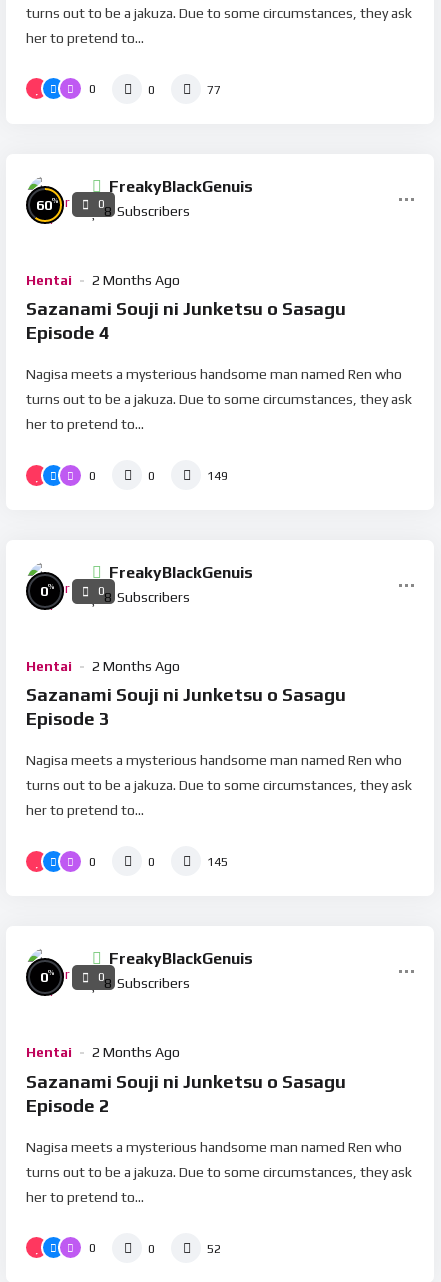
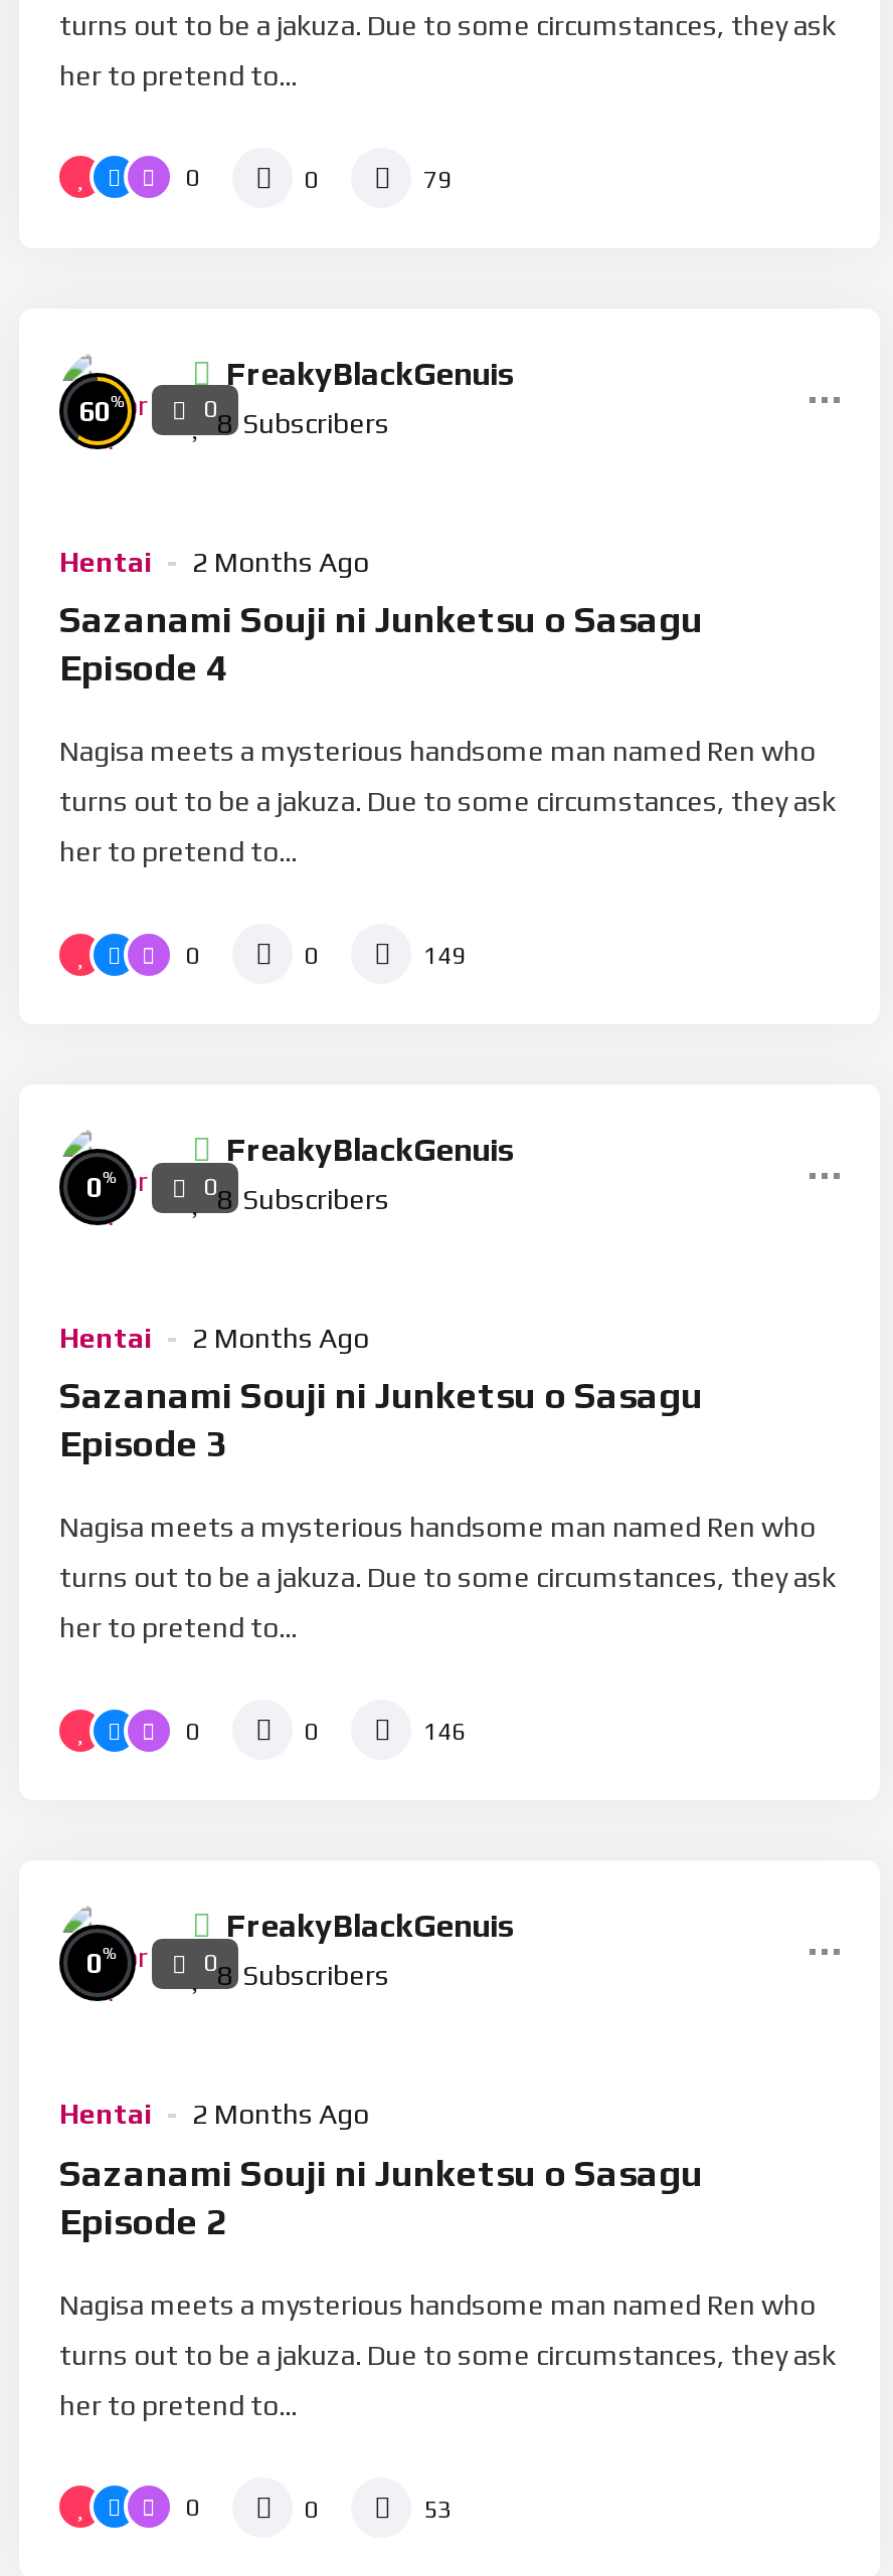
- 77
+ 79

- 145
+ 146

- 52
+ 53
